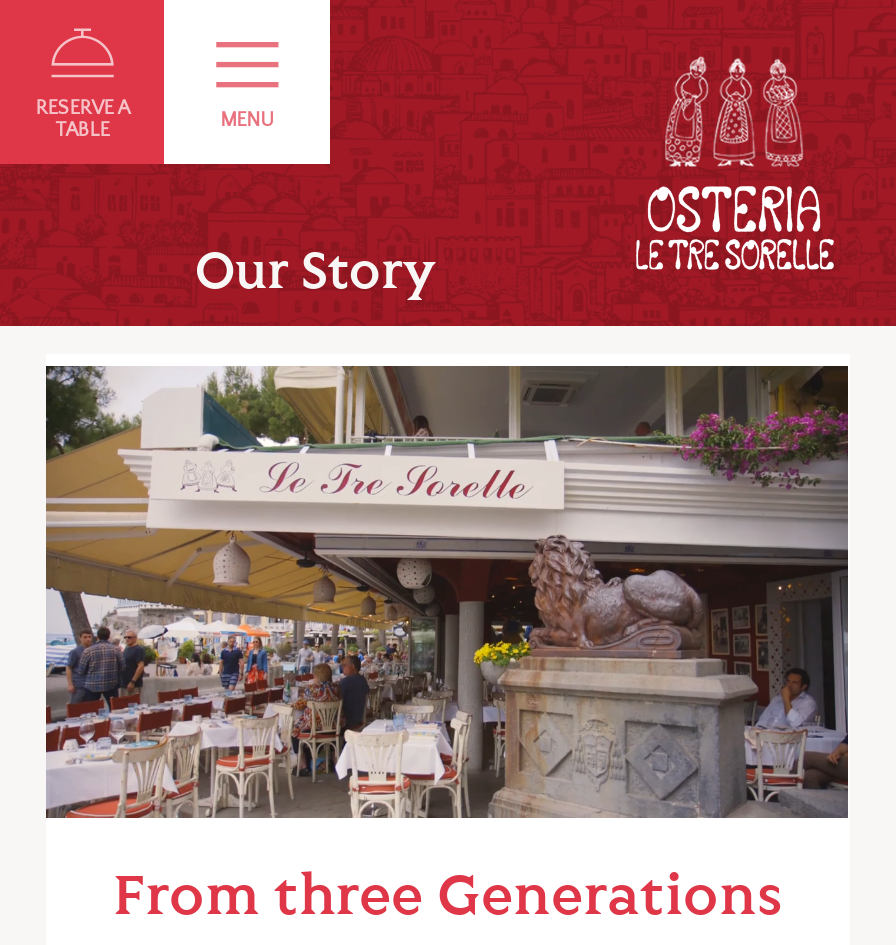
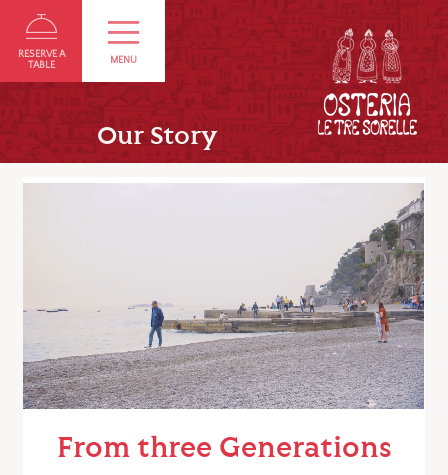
- [image]
+ [image]
